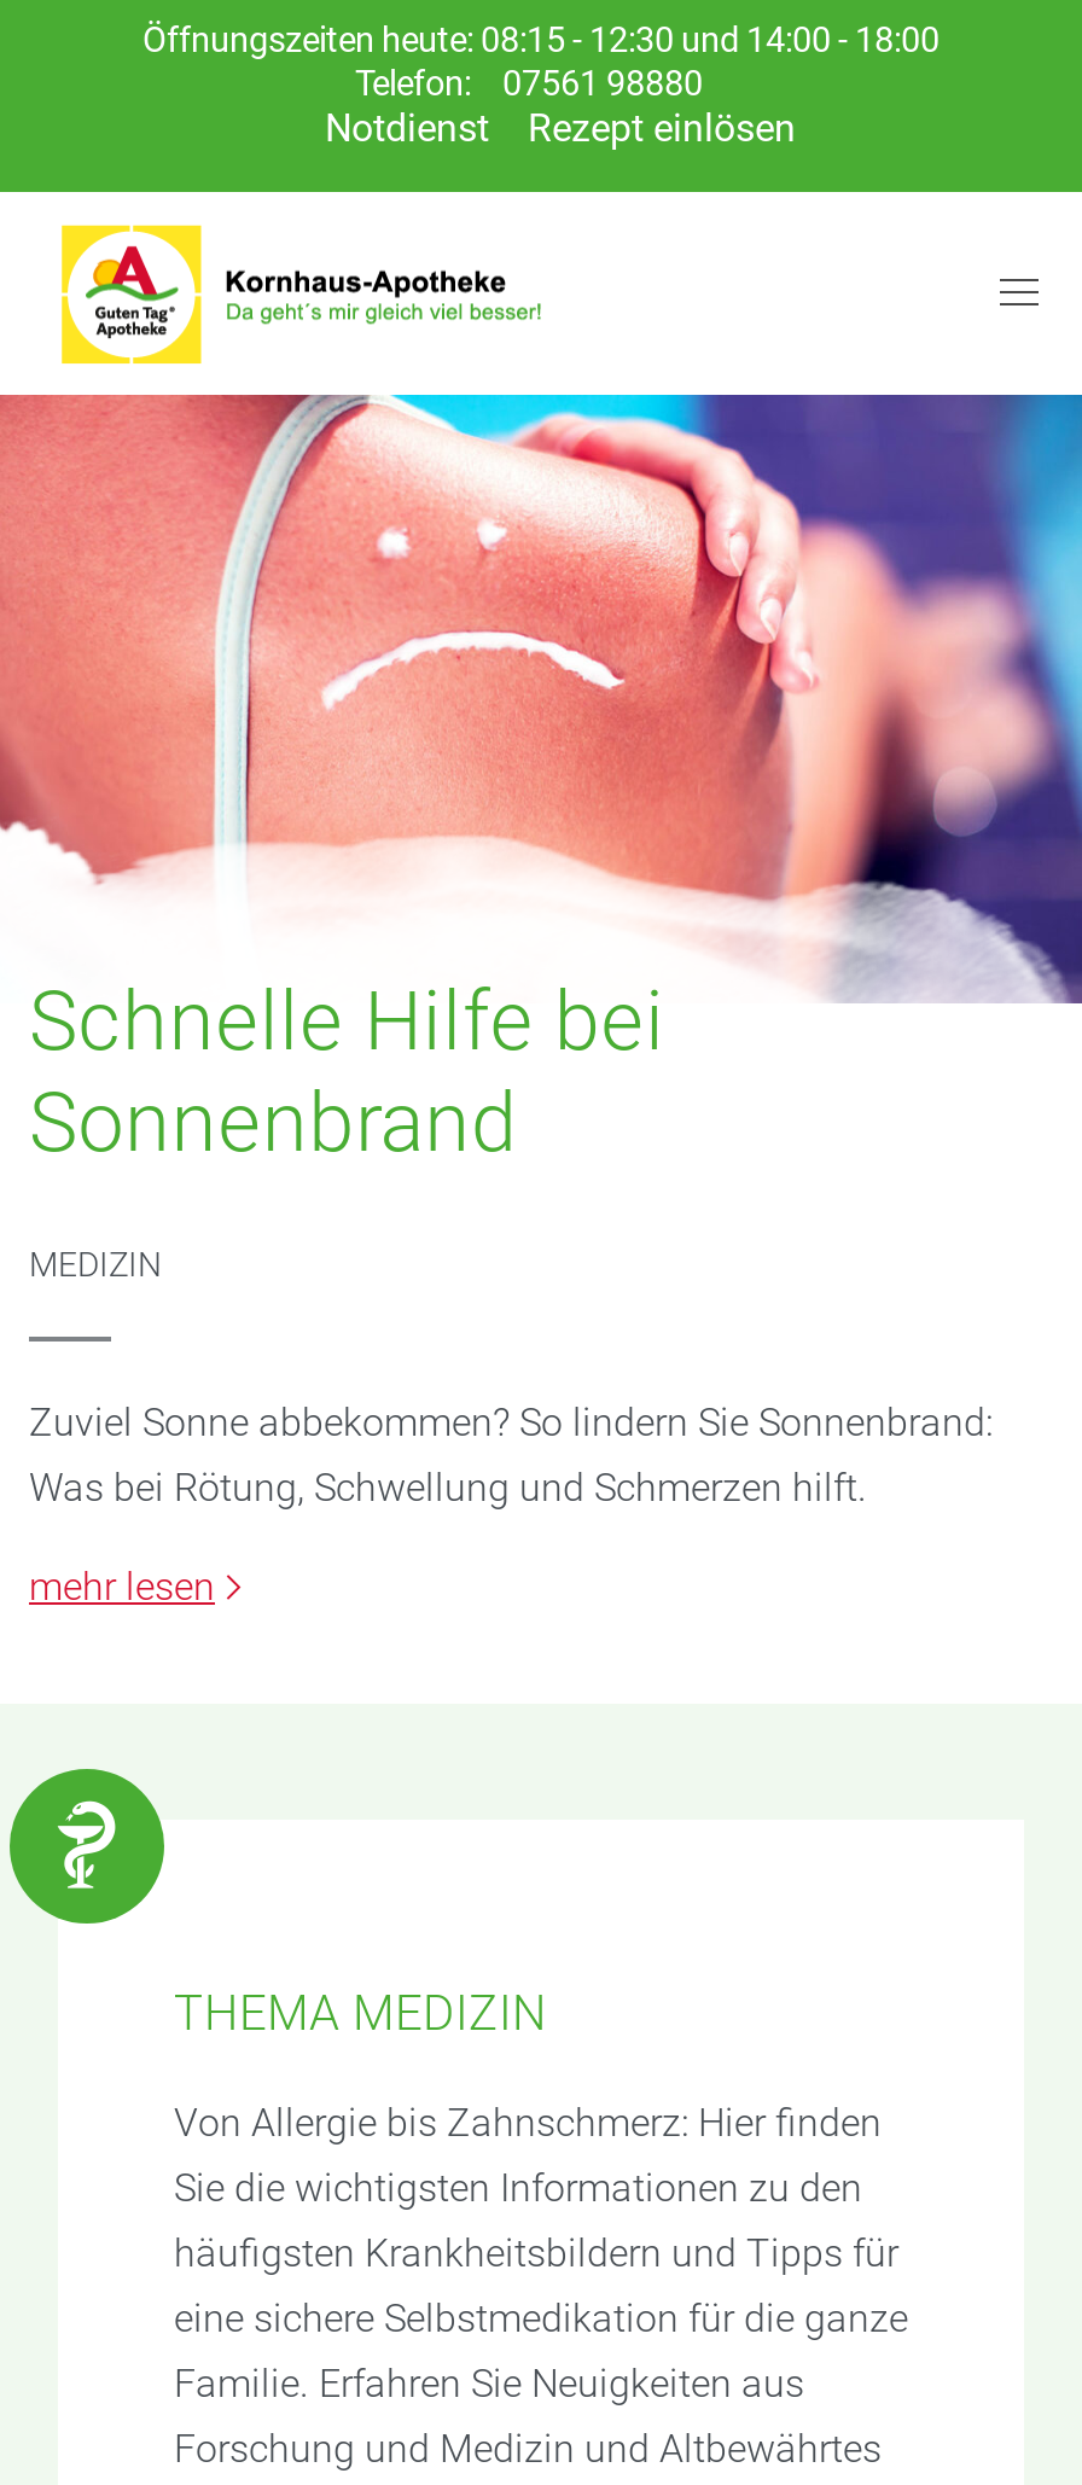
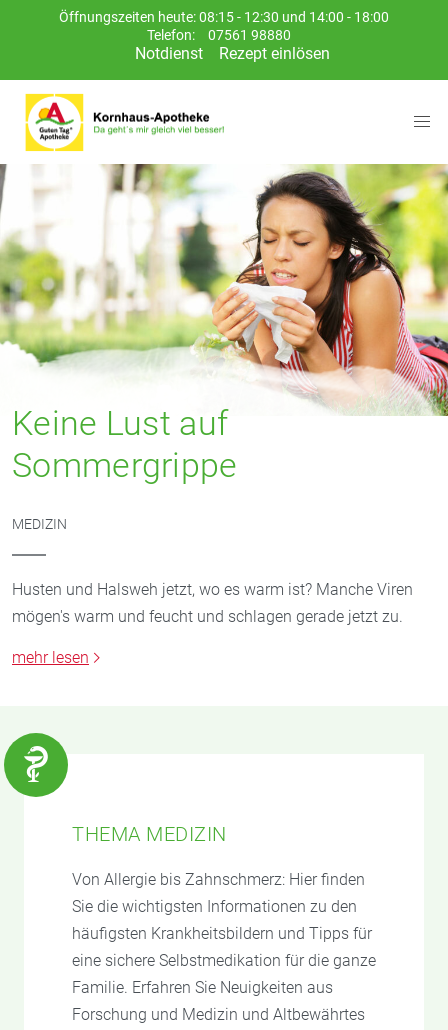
- [image]
- Schnelle Hilfe bei
- Sonnenbrand
+ [image]
+ Keine Lust auf
+ Sommergrippe

- Zuviel Sonne abbekommen? So lindern Sie Sonnenbrand:
- Was bei Rötung, Schwellung und Schmerzen hilft.
+ Husten und Halsweh jetzt, wo es warm ist? Manche Viren
+ mögen's warm und feucht und schlagen gerade jetzt zu.
